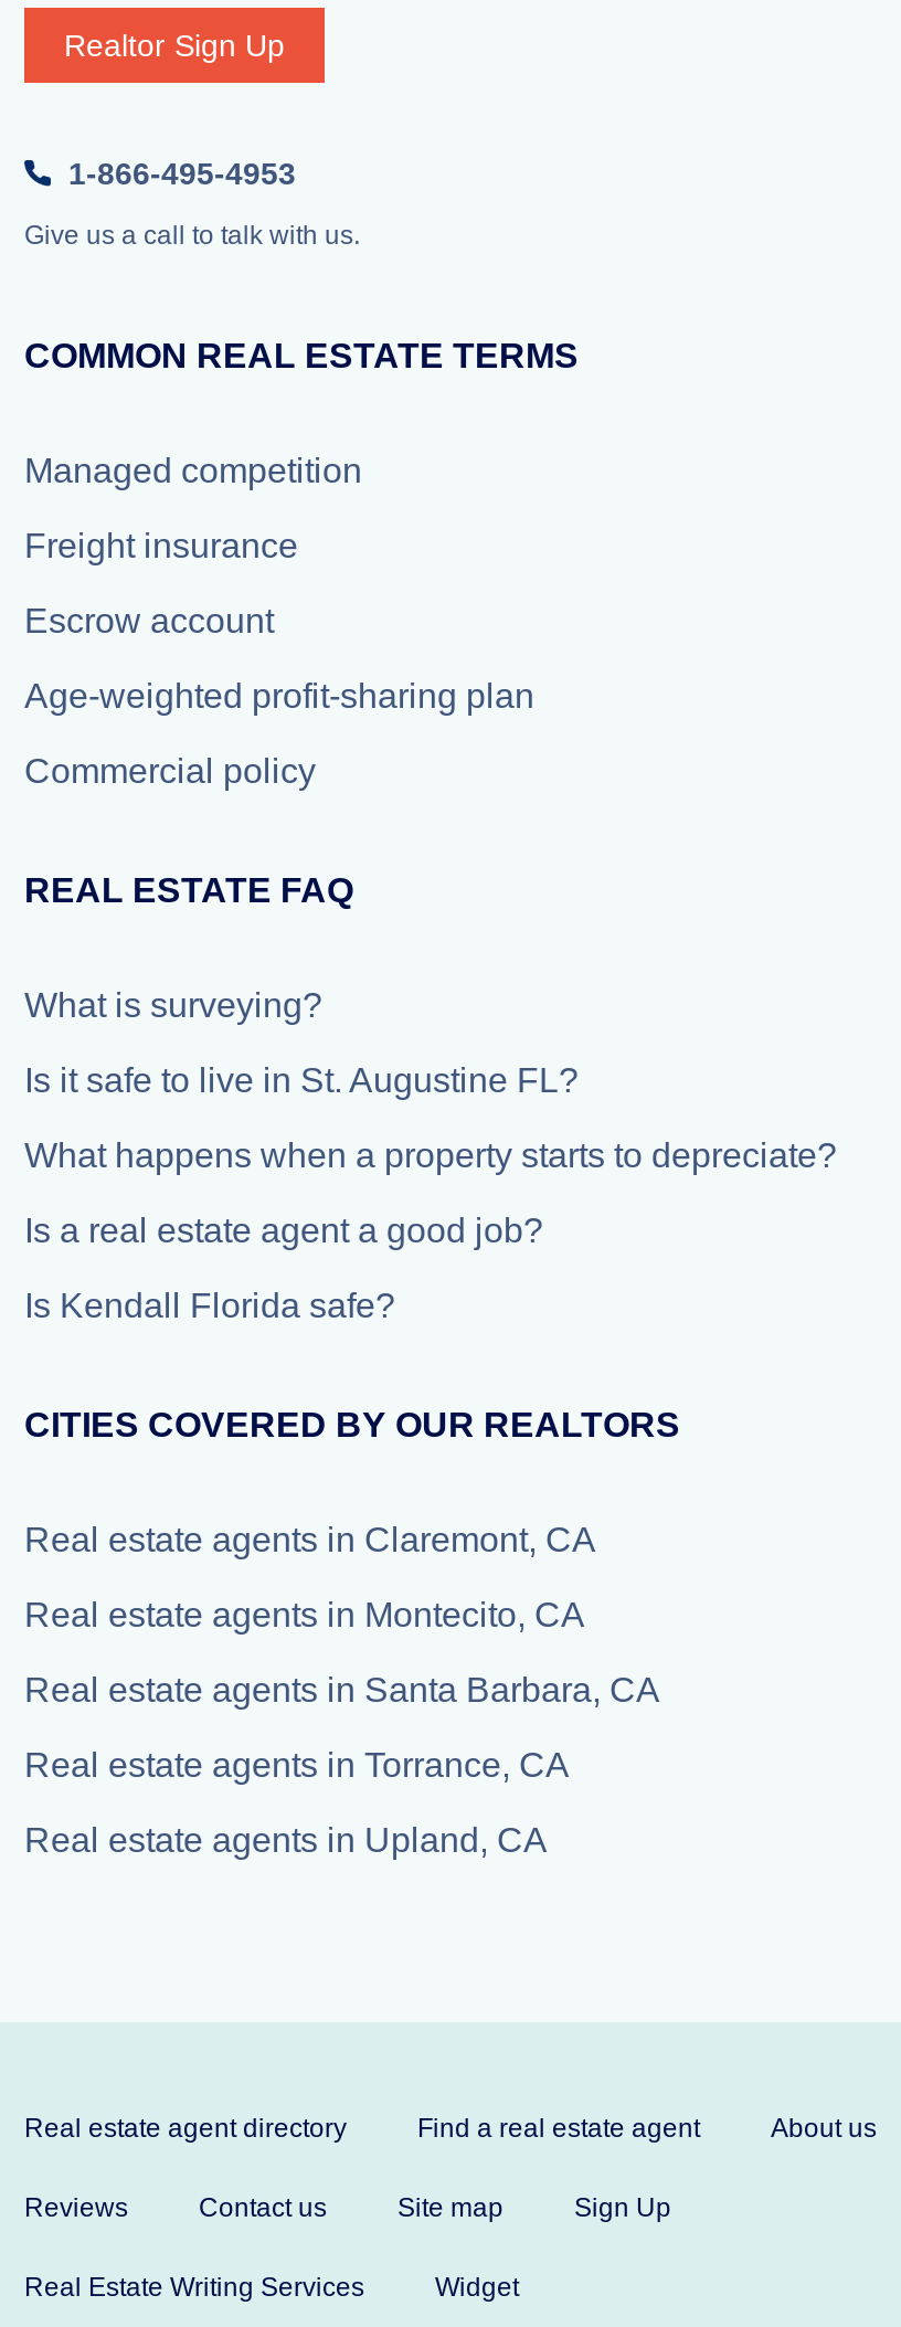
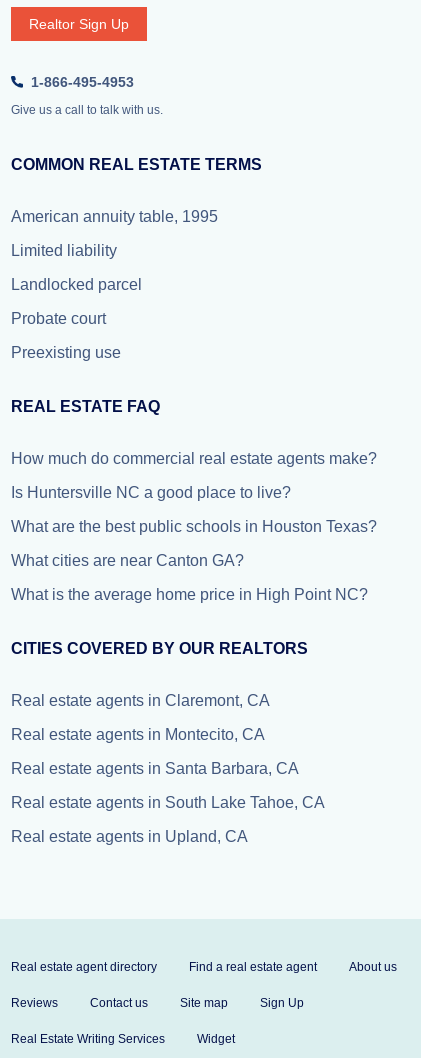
- Managed competition
+ American annuity table, 1995

- Freight insurance
+ Limited liability

- Escrow account
+ Landlocked parcel

- Age-weighted profit-sharing plan
+ Probate court

- Commercial policy
+ Preexisting use

- What is surveying?
+ How much do commercial real estate agents make?

- Is it safe to live in St. Augustine FL?
+ Is Huntersville NC a good place to live?

- What happens when a property starts to depreciate?
+ What are the best public schools in Houston Texas?

- Is a real estate agent a good job?
+ What cities are near Canton GA?

- Is Kendall Florida safe?
+ What is the average home price in High Point NC?

- Real estate agents in Torrance, CA
+ Real estate agents in South Lake Tahoe, CA
